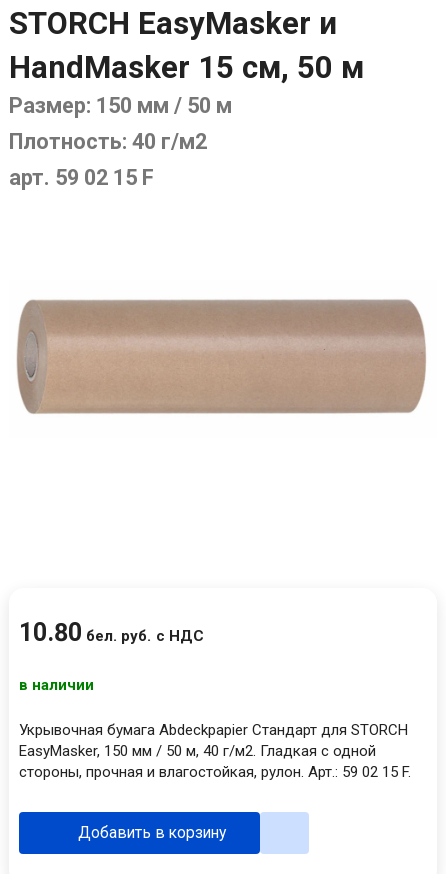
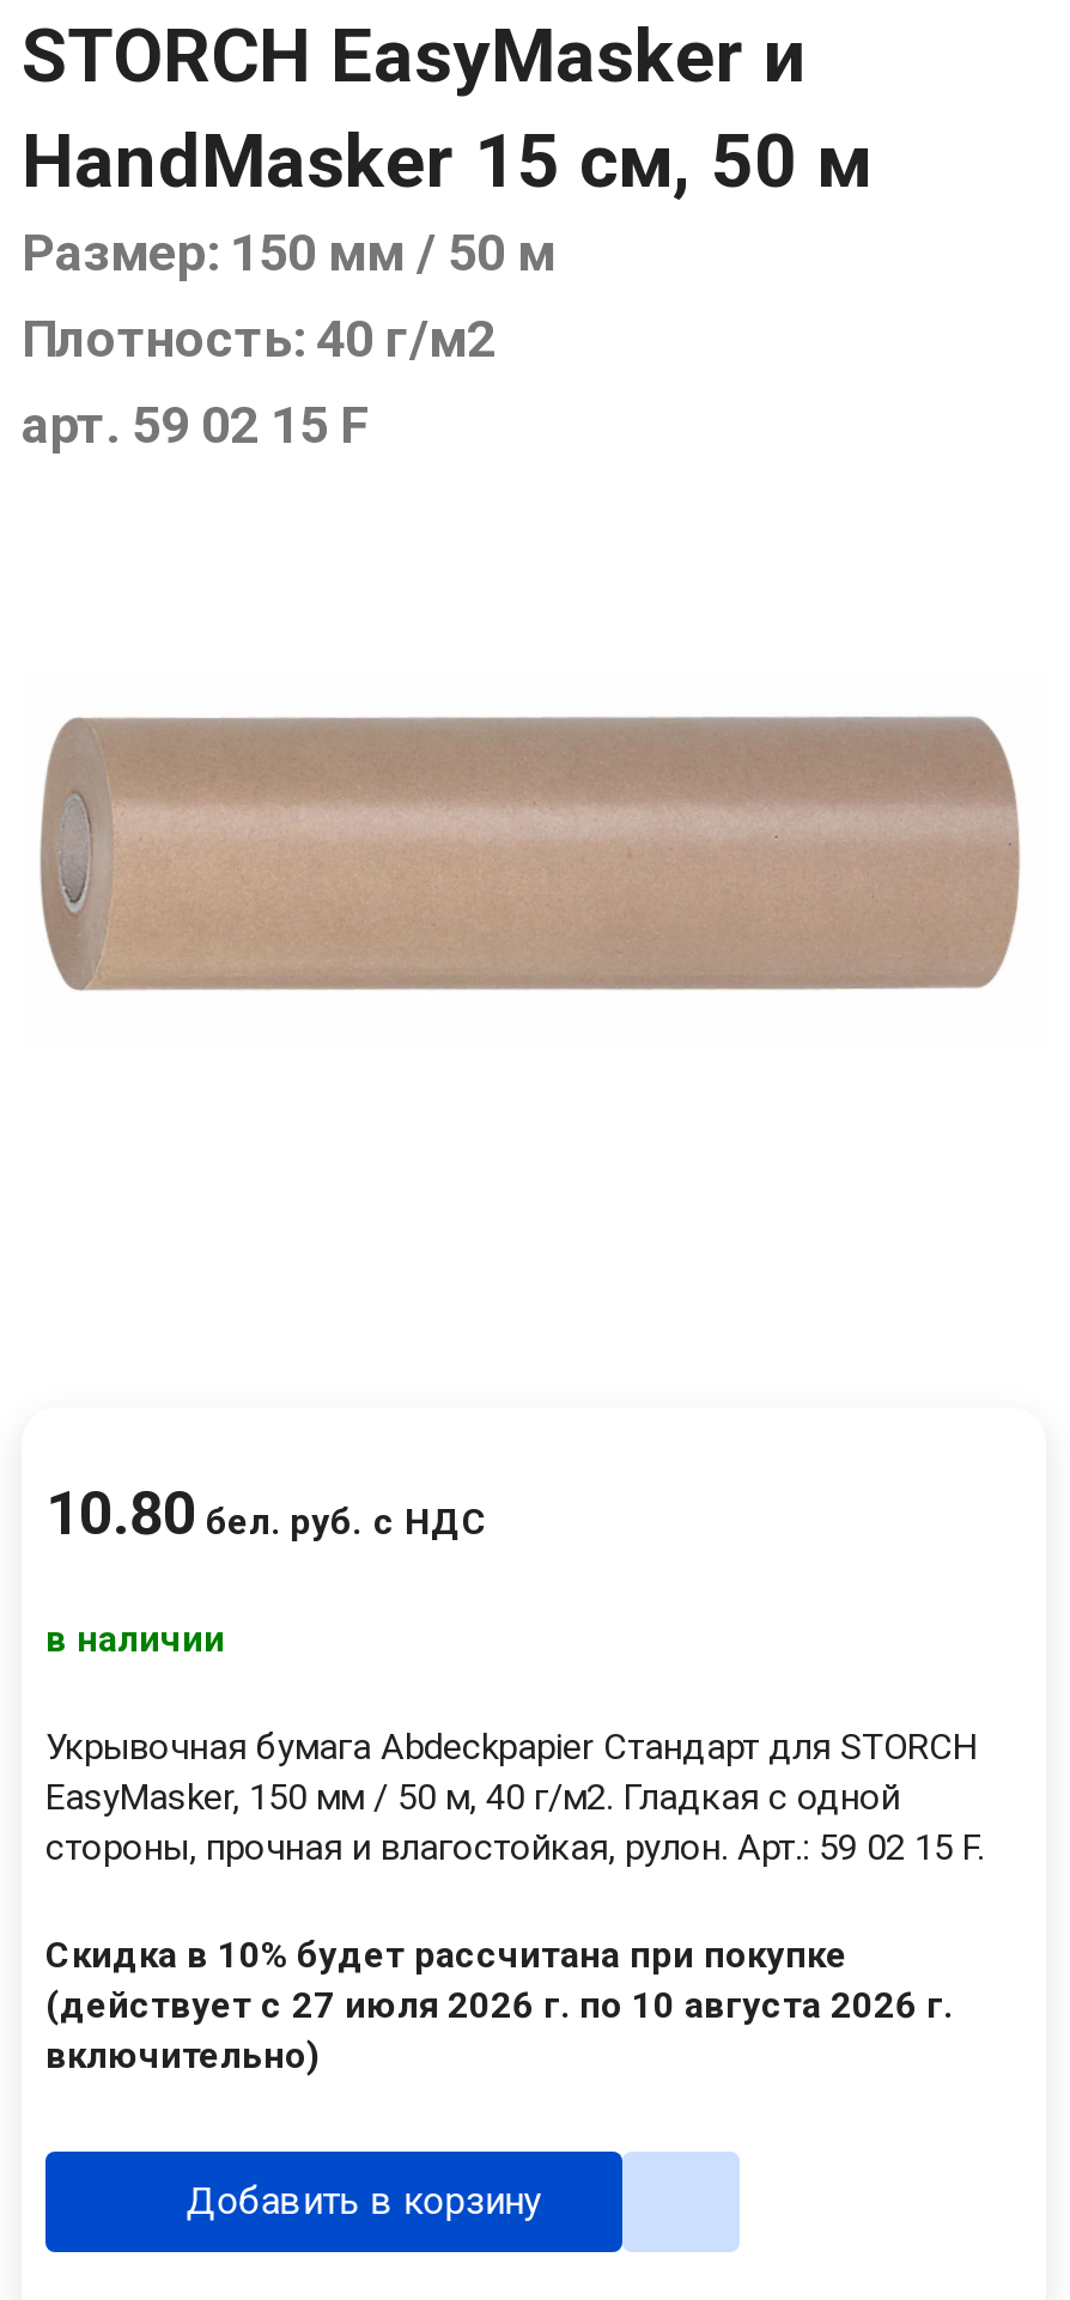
+ Скидка в 10% будет рассчитана при покупке
+ (действует с 27 июля 2026 г. по 10 августа 2026 г.
+ включительно)
